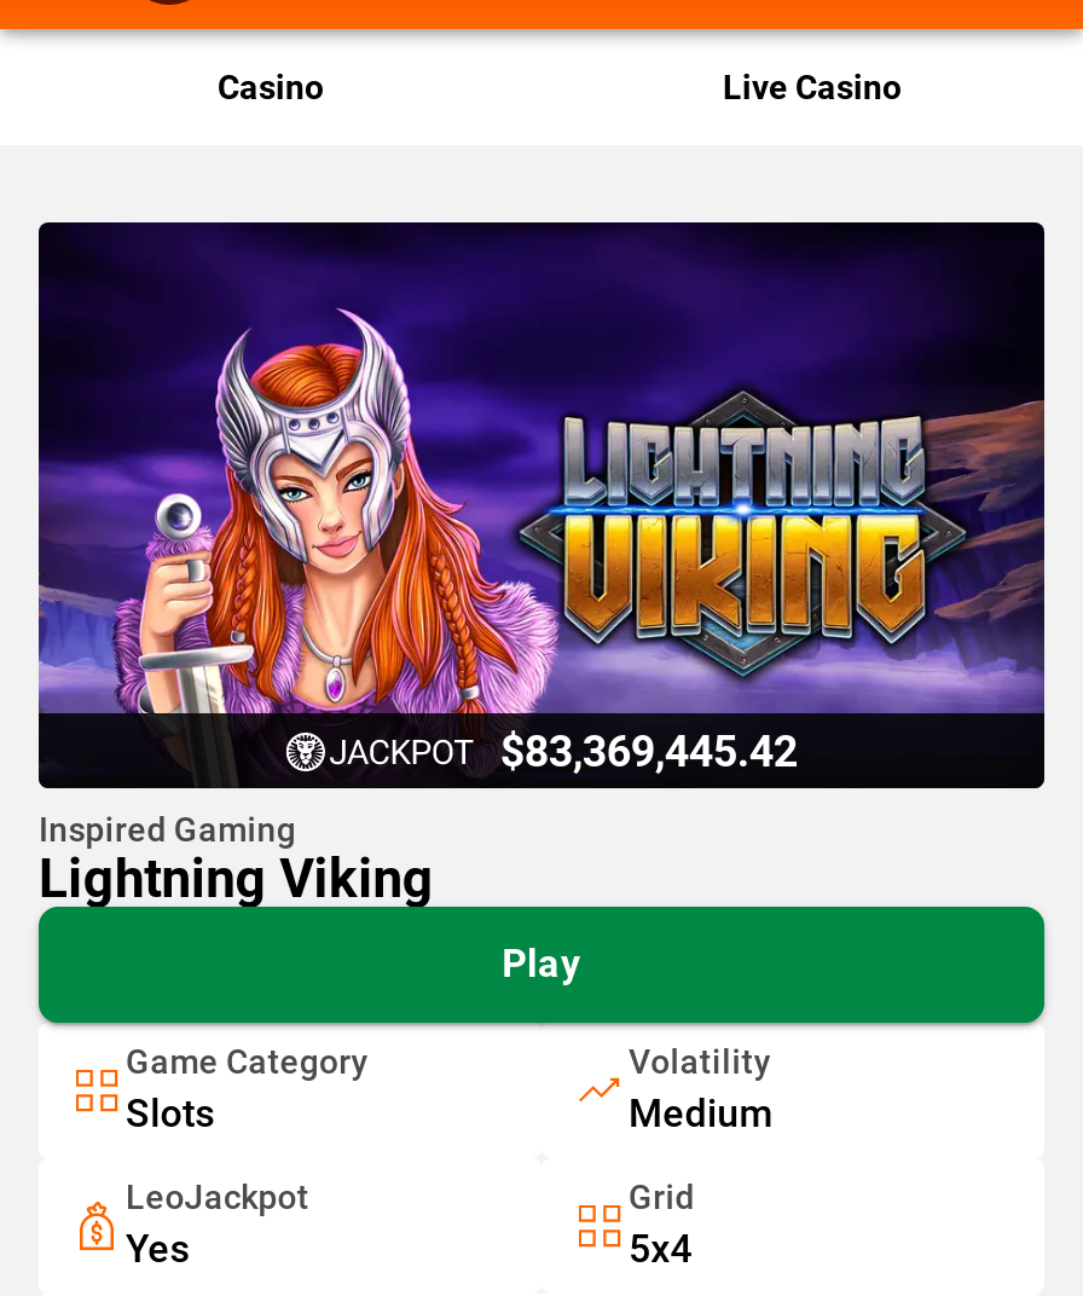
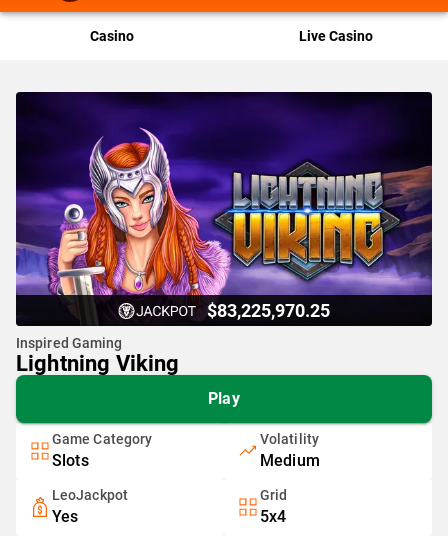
- $83,369,445.42
+ $83,225,970.25
